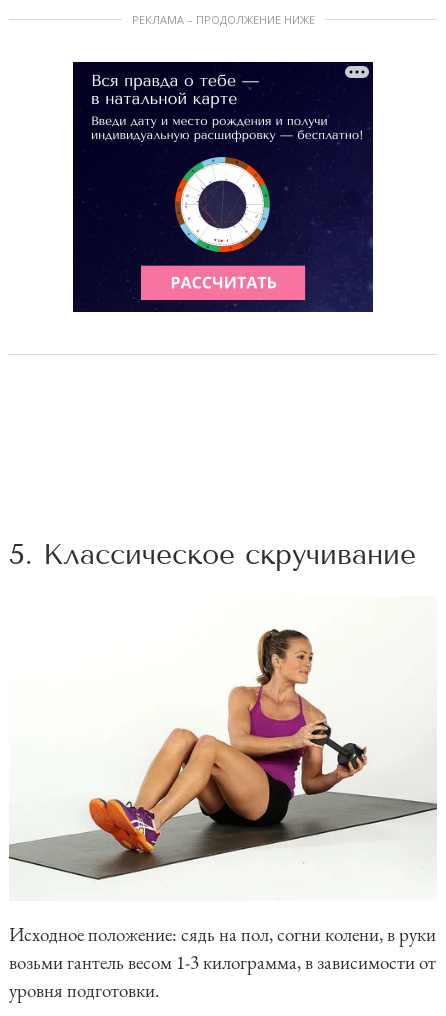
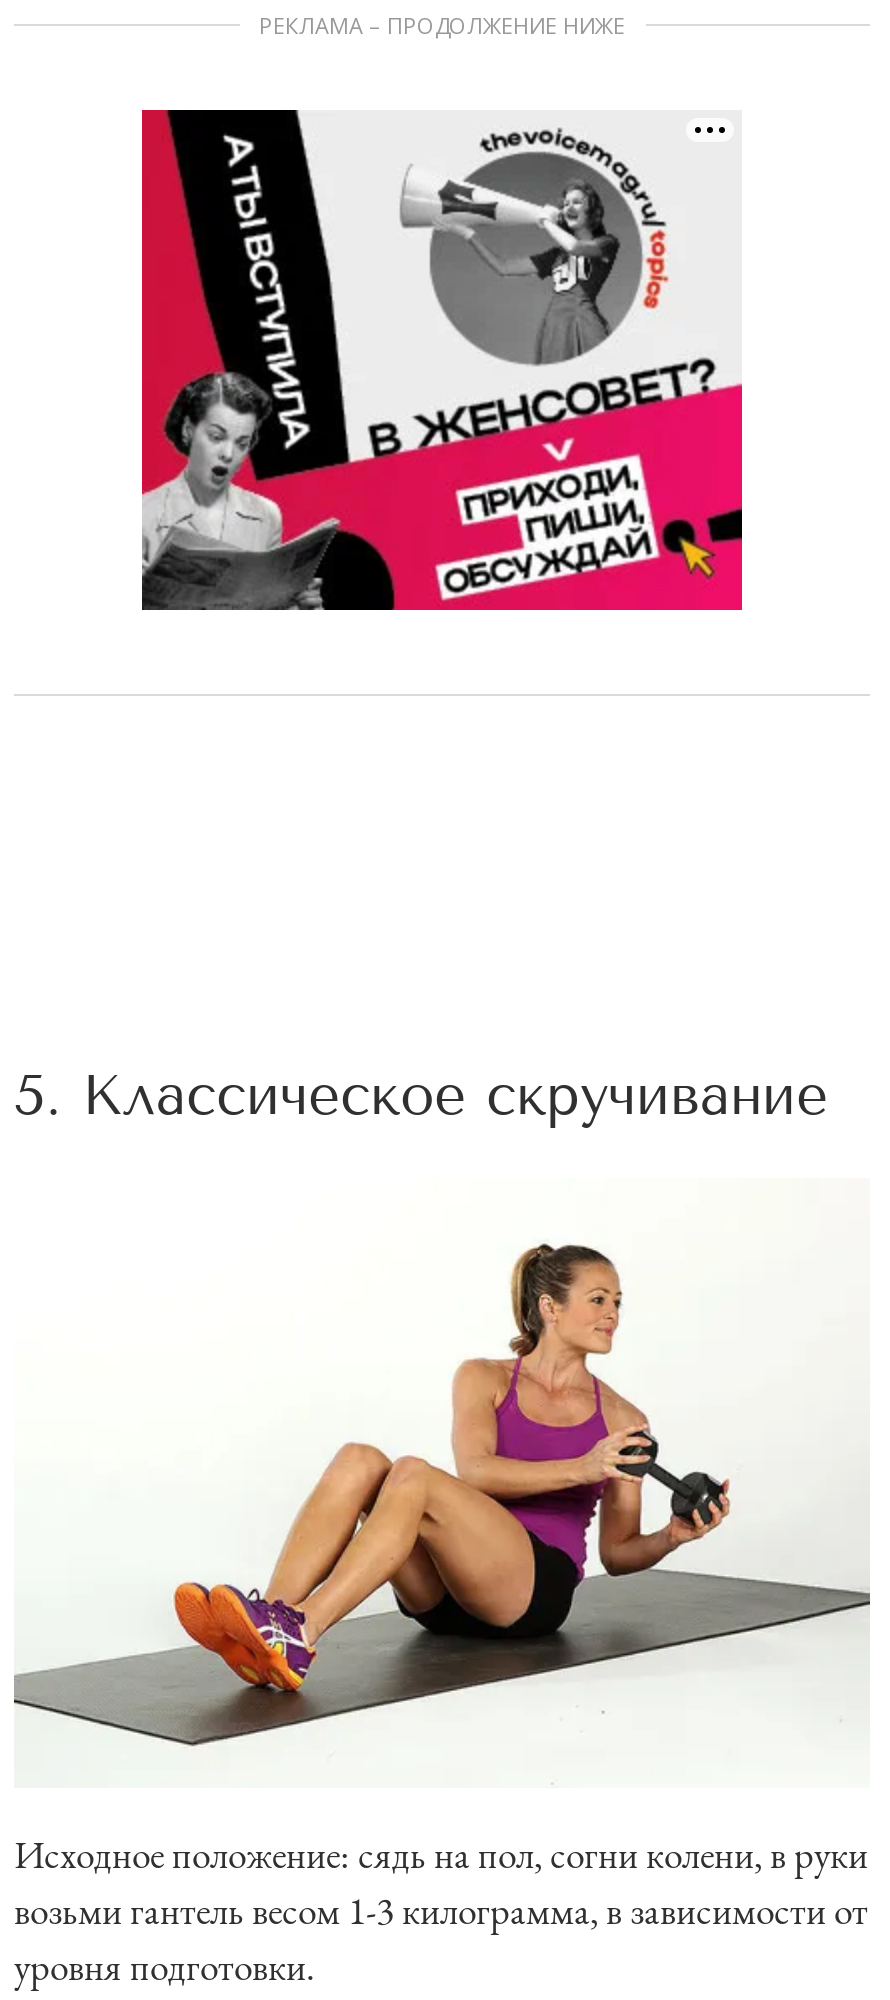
- [image]
+ [image]
